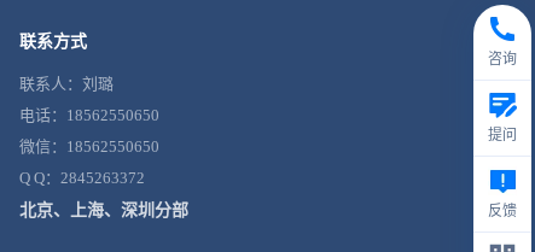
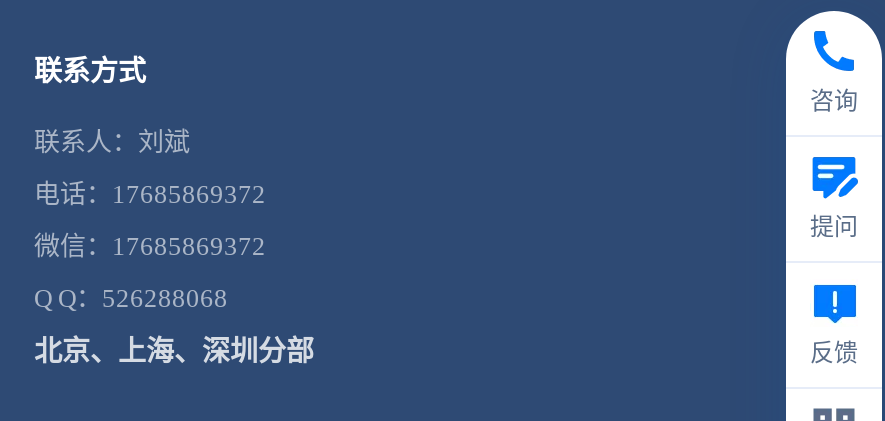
- 联系人：刘璐
+ 联系人：刘斌

- 电话：18562550650
+ 电话：17685869372

- 微信：18562550650
+ 微信：17685869372

- Q Q：2845263372
+ Q Q：526288068
